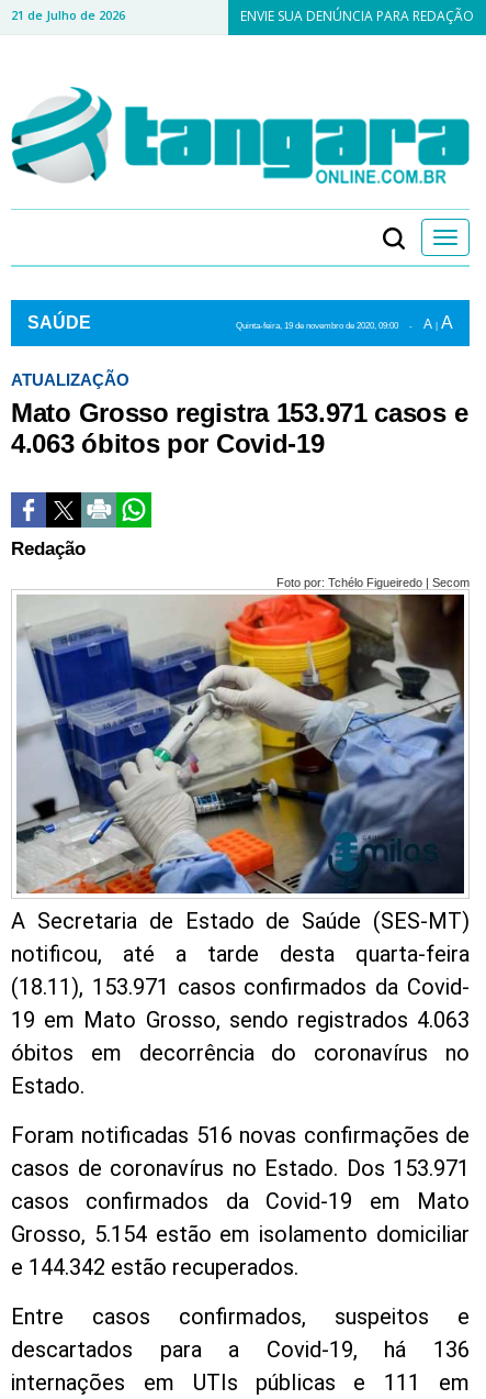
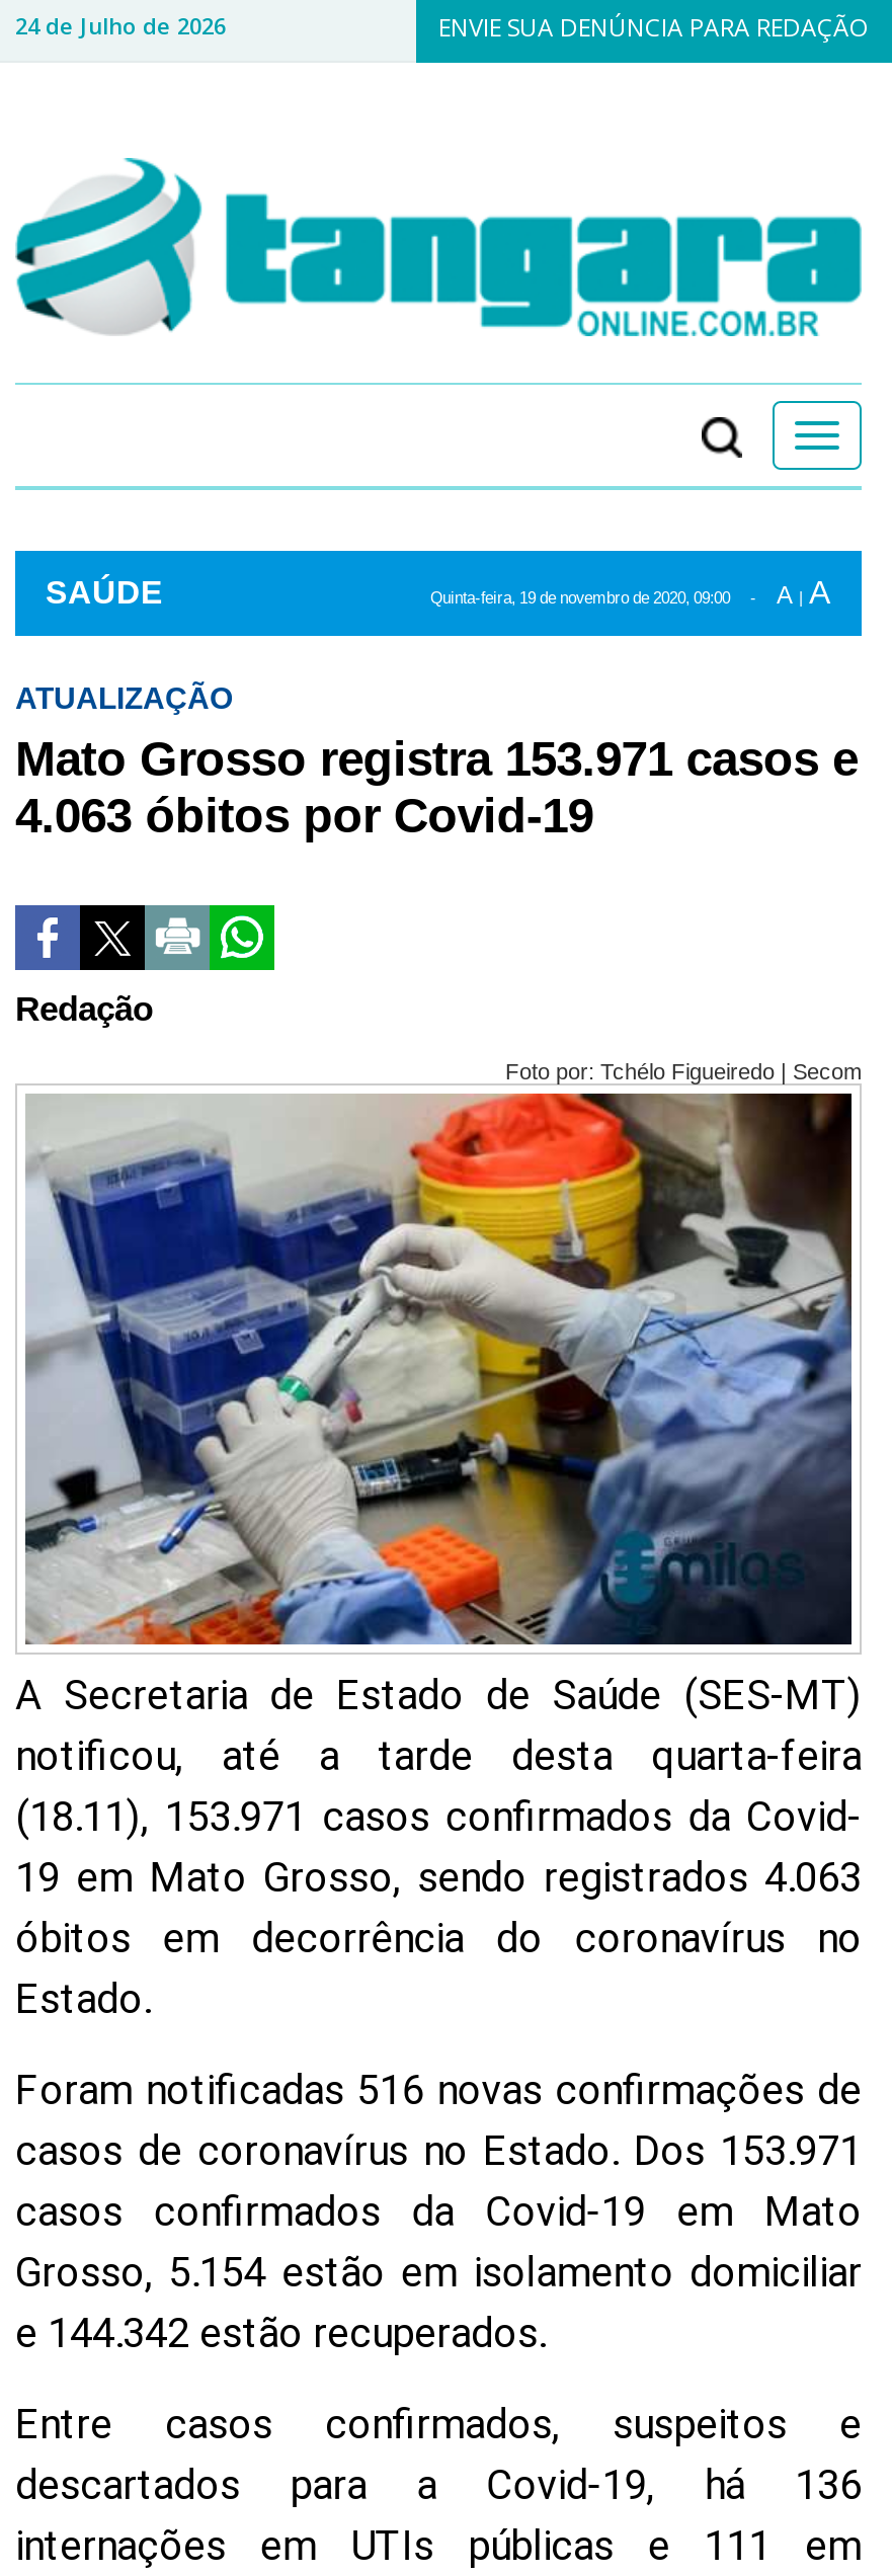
- 21 de Julho de 2026
+ 24 de Julho de 2026
